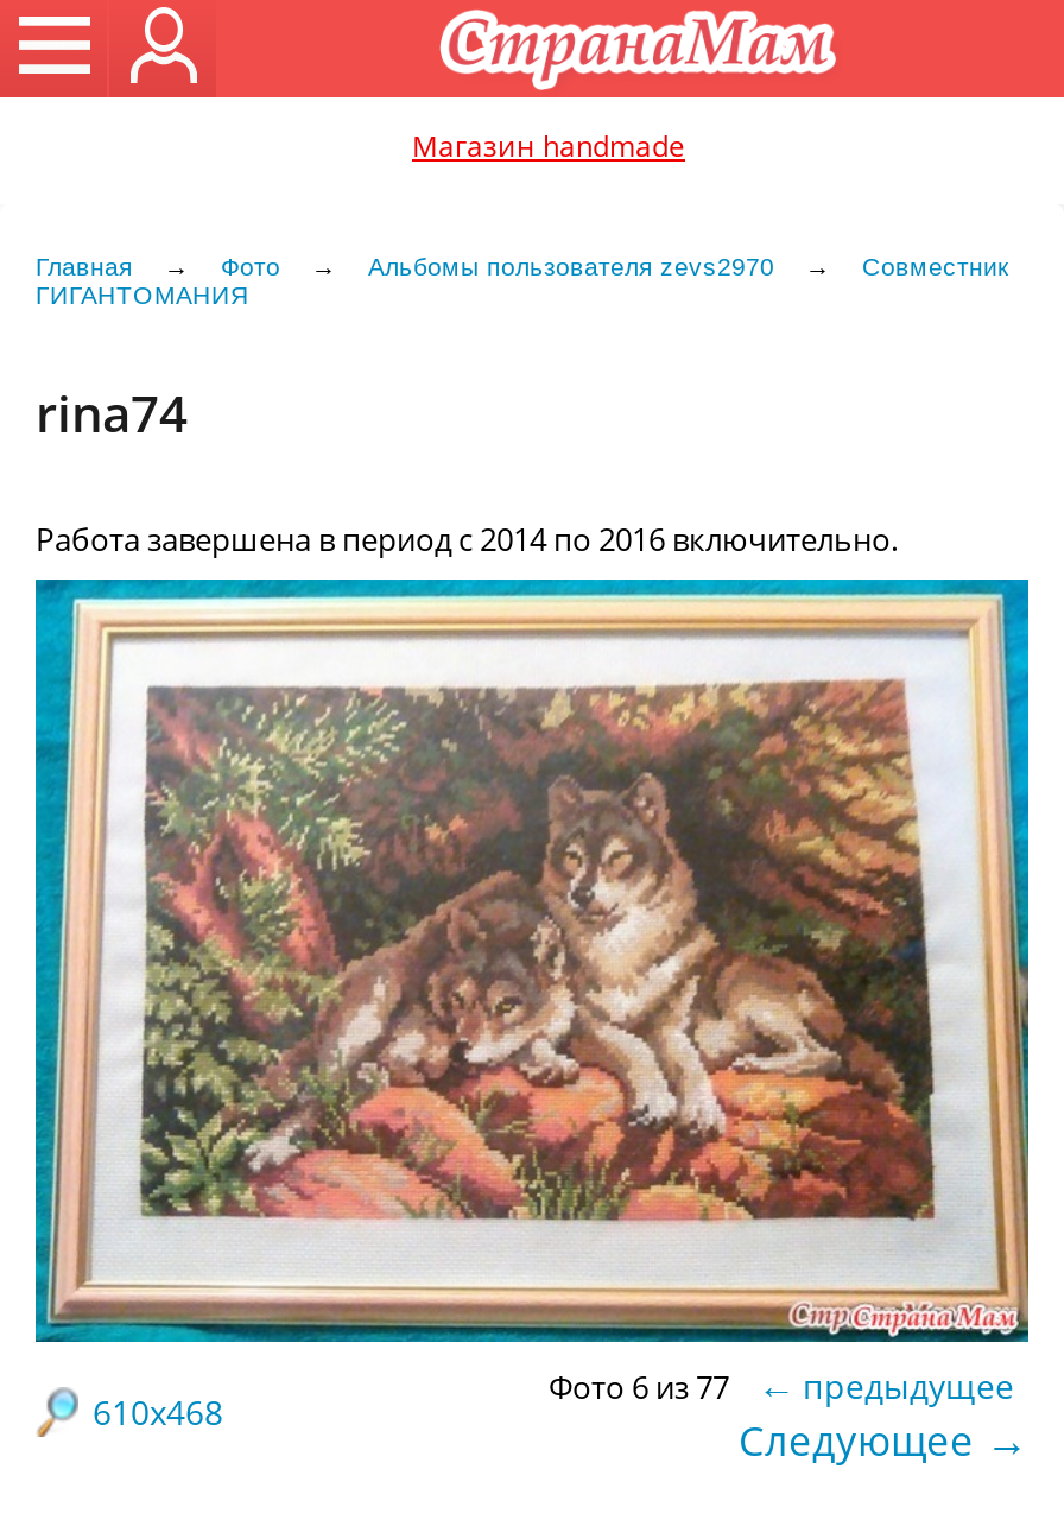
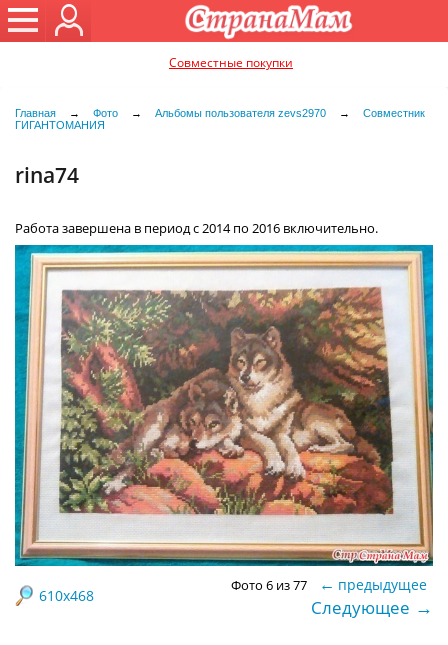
- Магазин handmade
+ Совместные покупки
